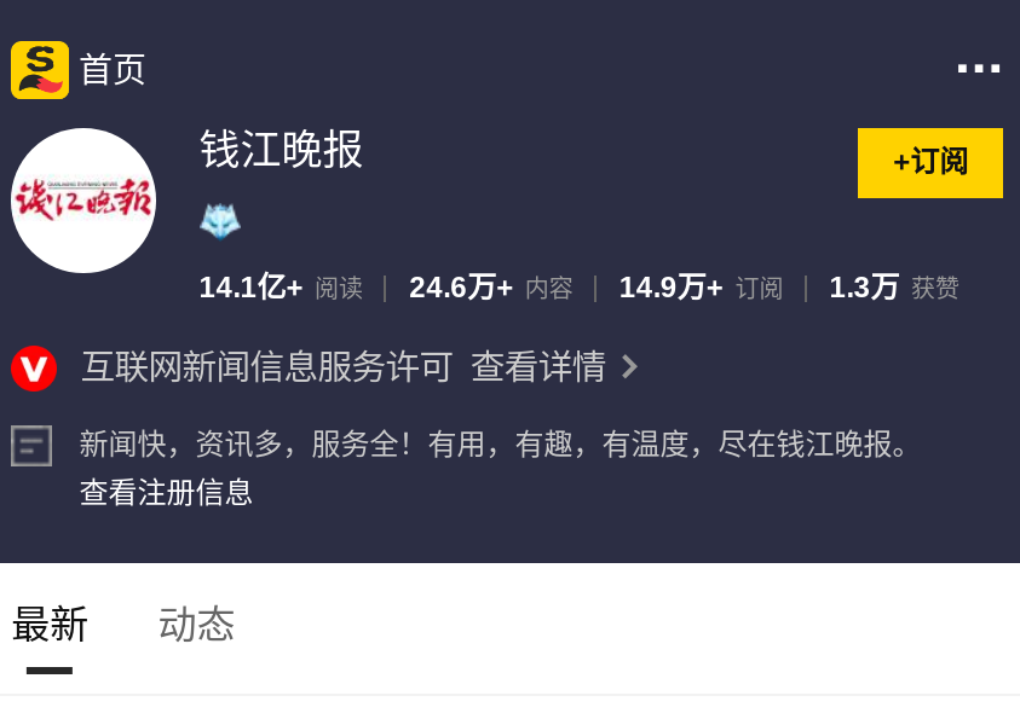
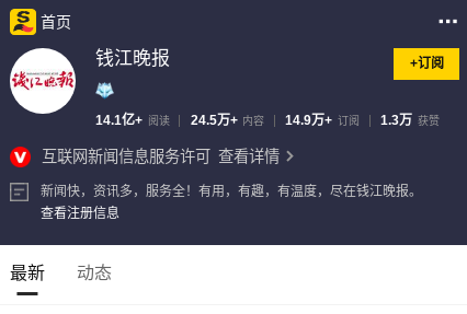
- 14.1亿+ 阅读 24.6万+ 内容 14.9万+ 订阅 1.3万 获赞
+ 14.1亿+ 阅读 24.5万+ 内容 14.9万+ 订阅 1.3万 获赞
